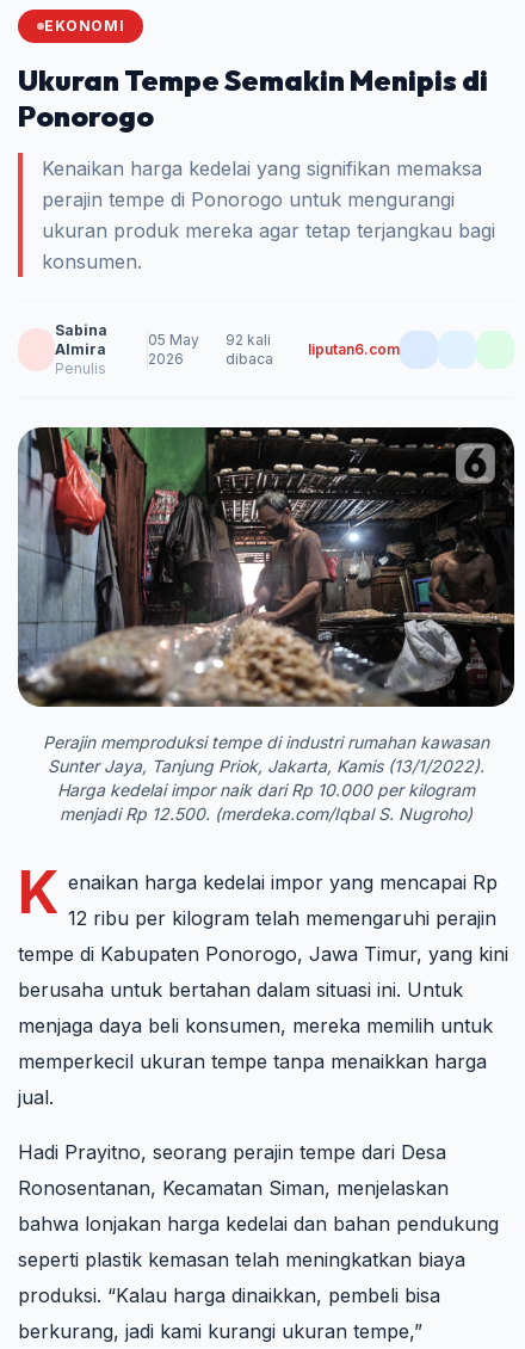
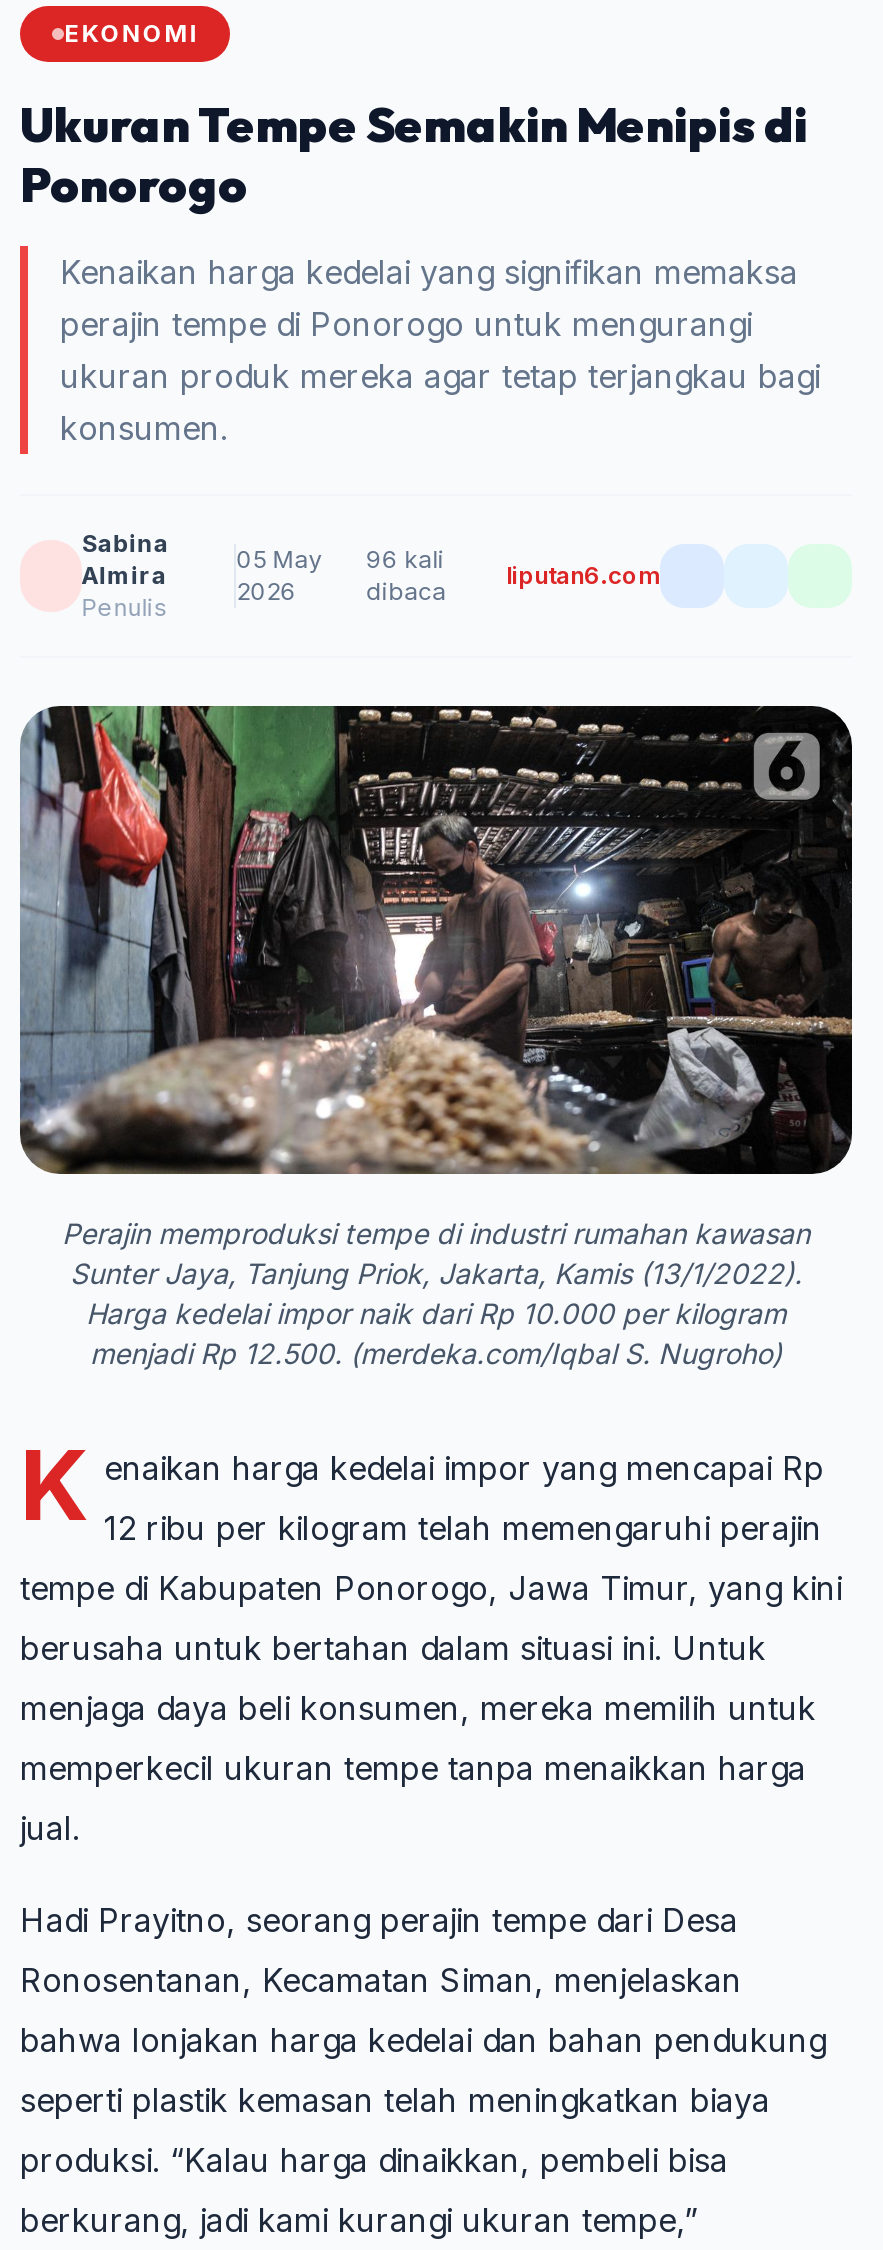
- 05 May 92 kali
+ 05 May 96 kali
